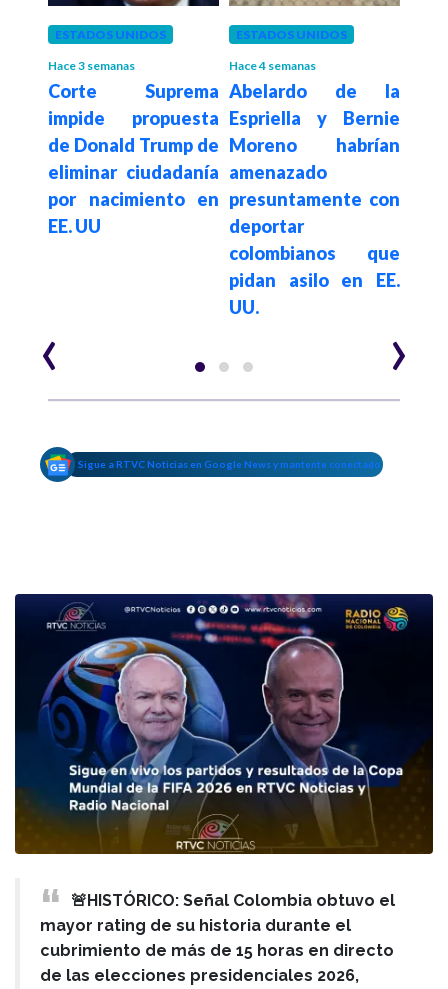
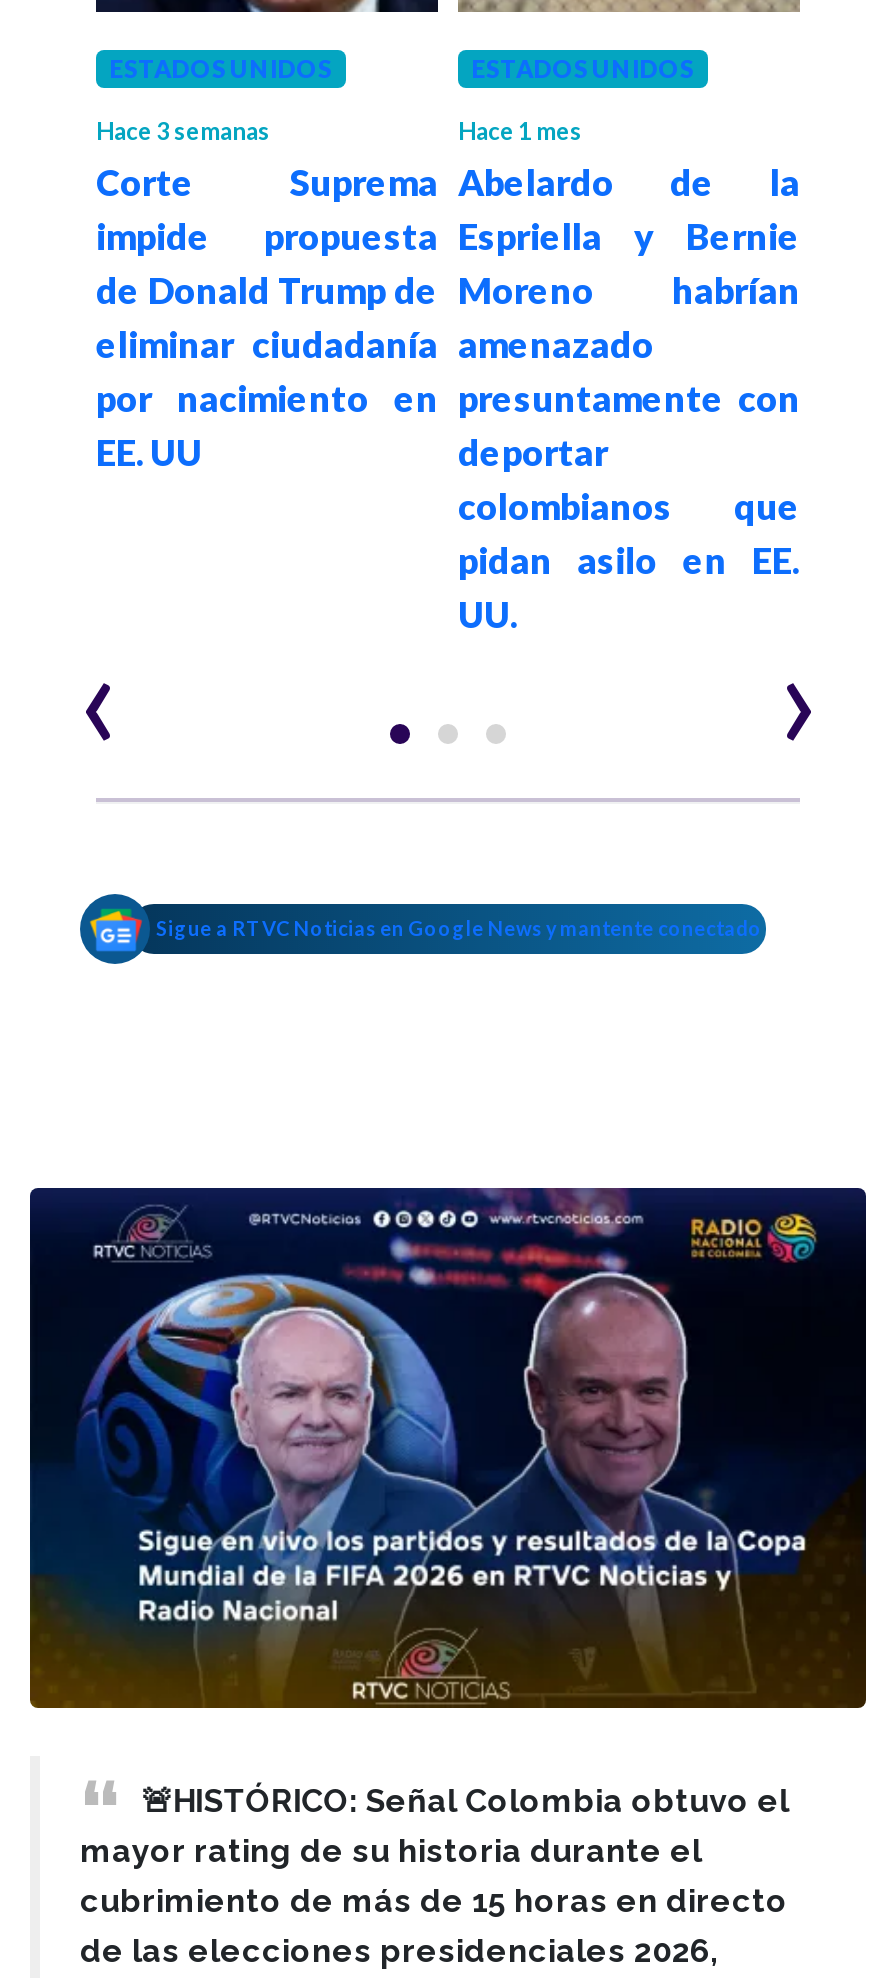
- Hace 4 semanas
+ Hace 1 mes
